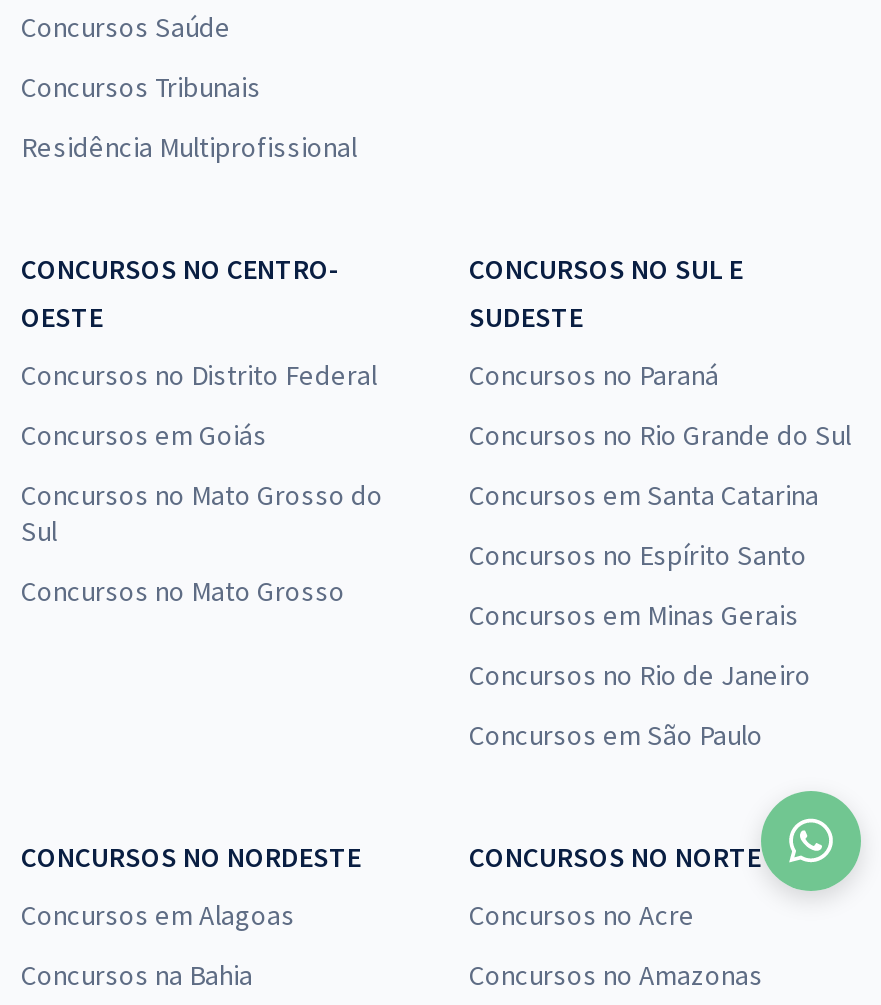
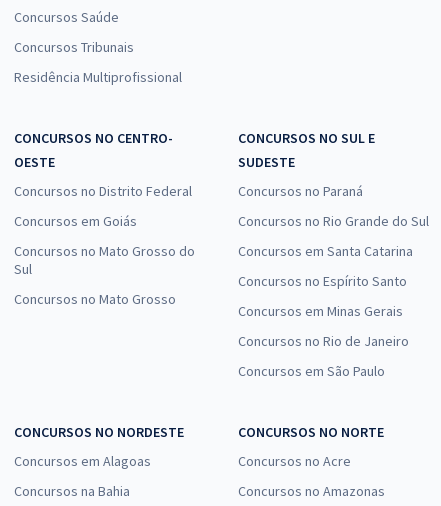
- [image]
